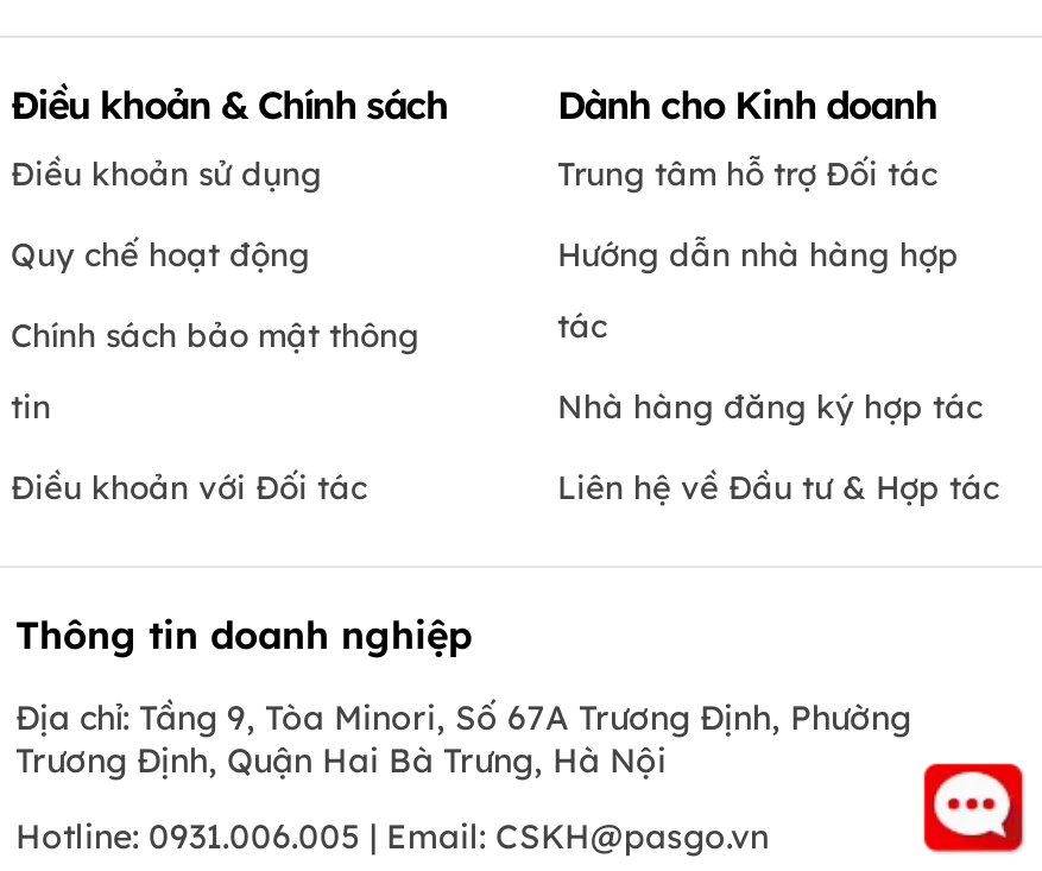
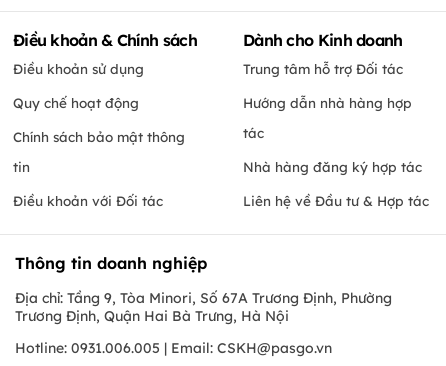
- [image]
